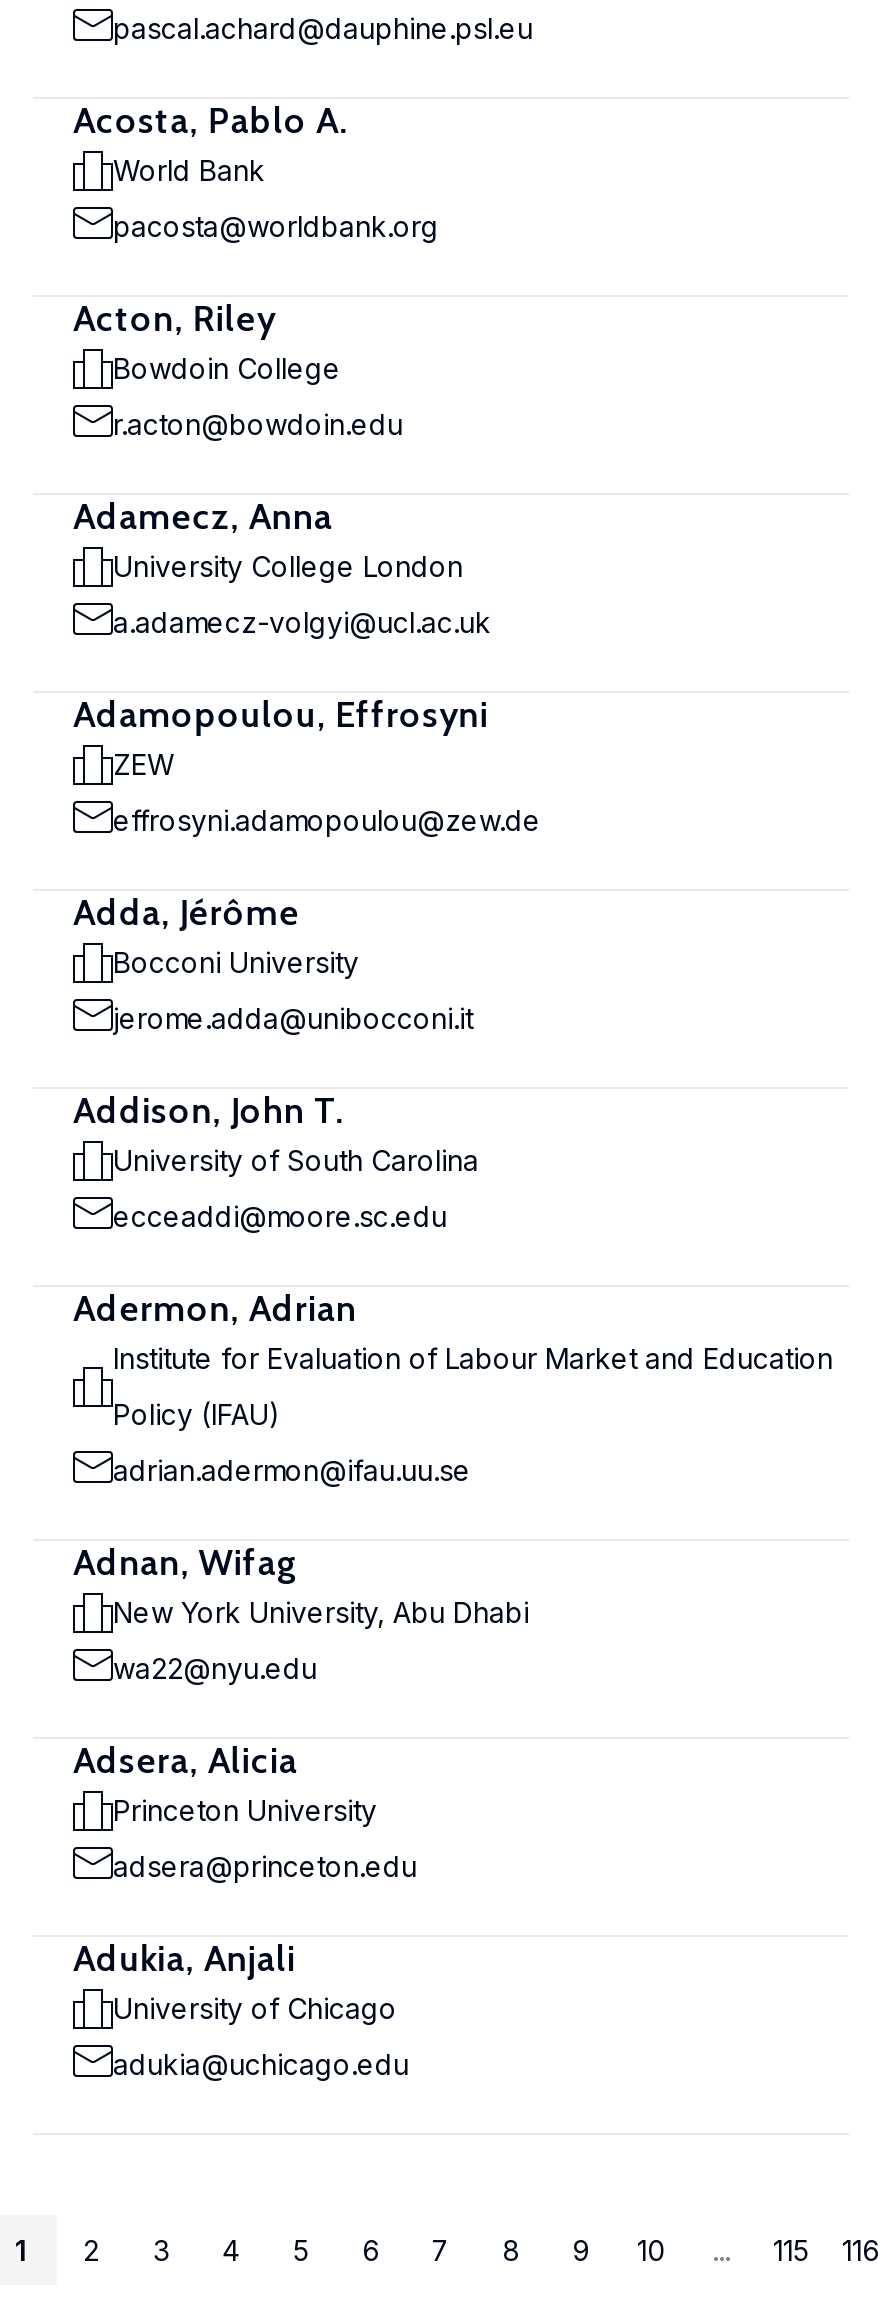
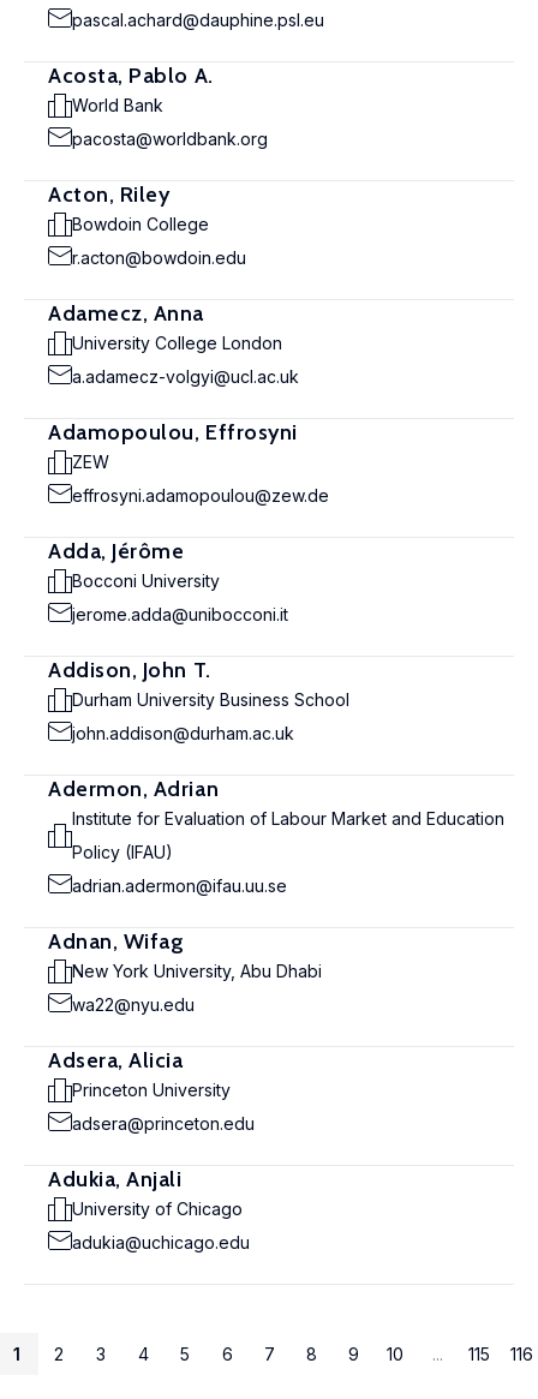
- University of South Carolina
+ Durham University Business School

- ecceaddi@moore.sc.edu
+ john.addison@durham.ac.uk
